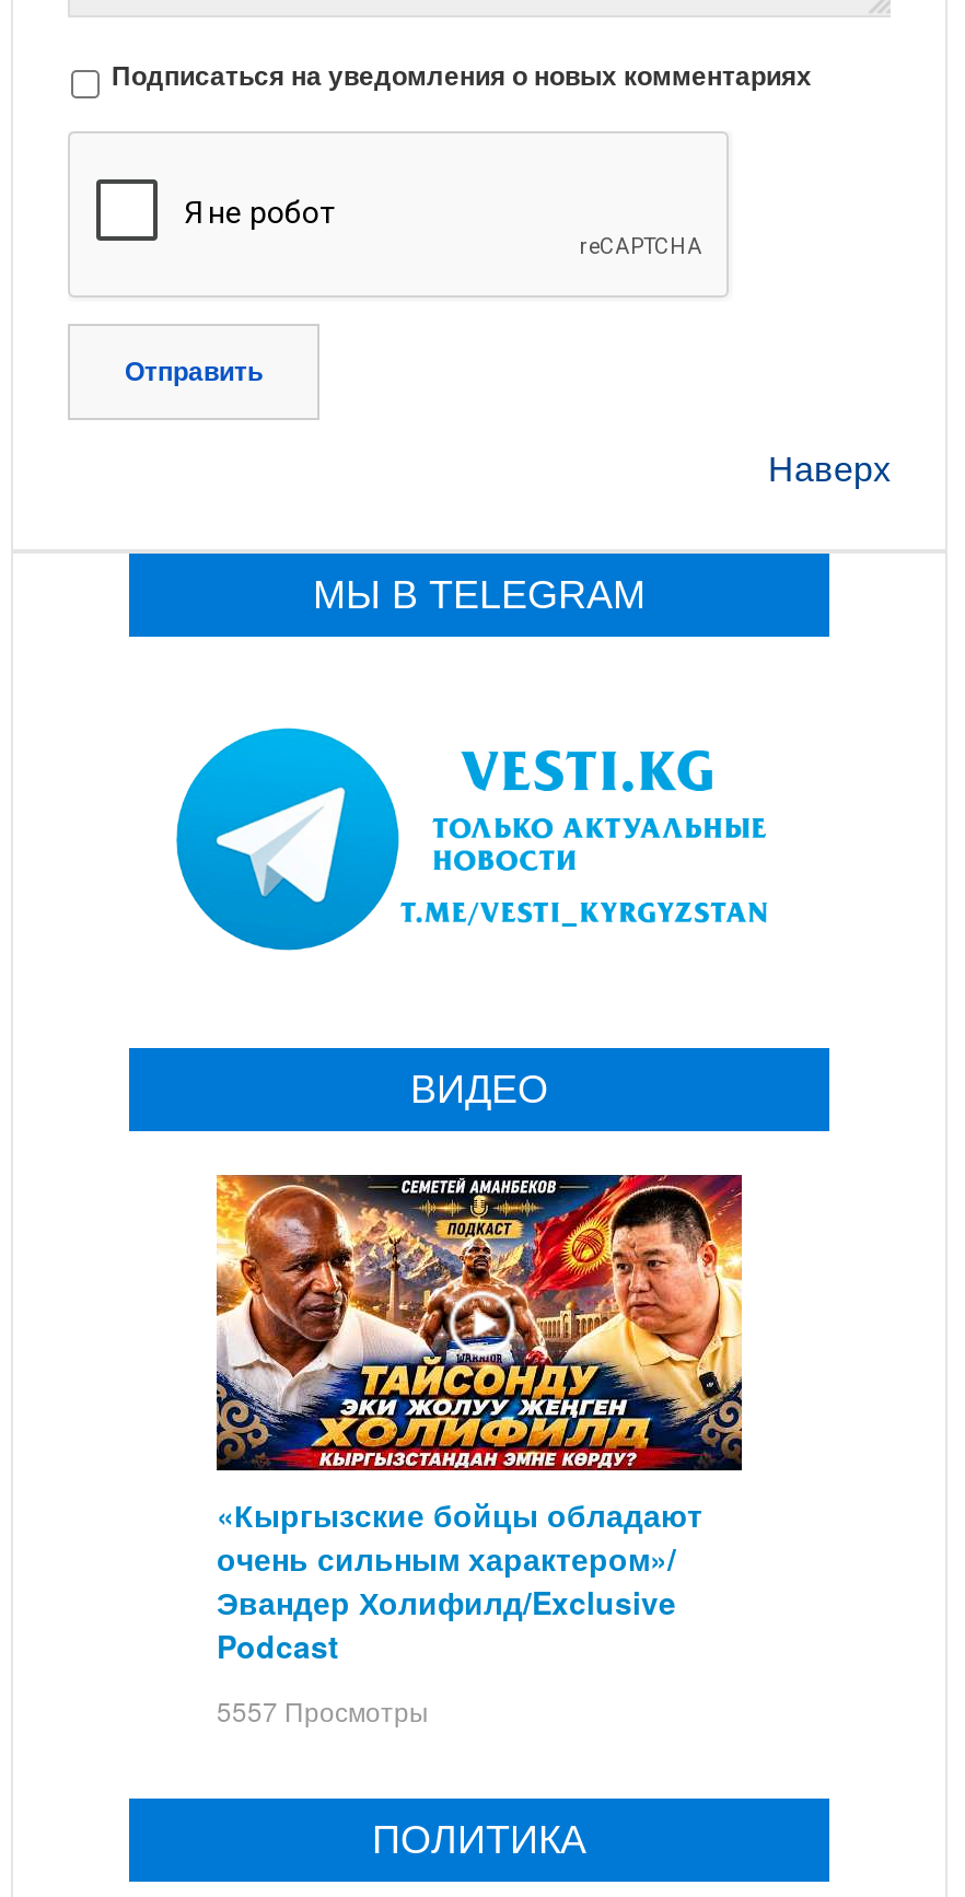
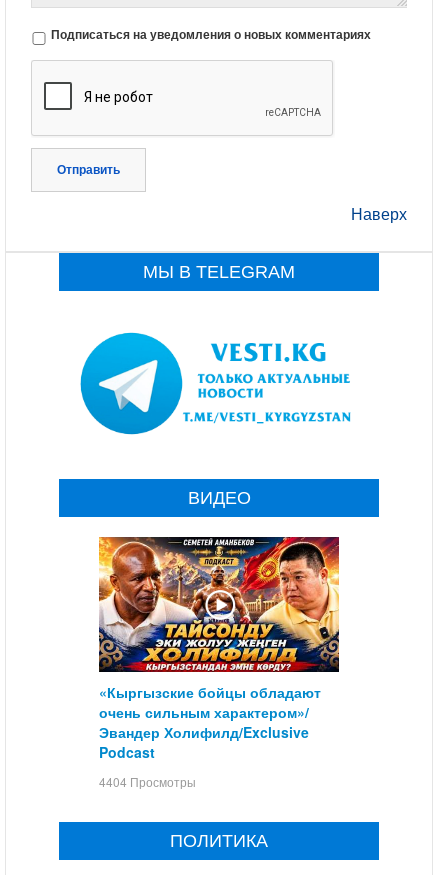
- 5557 Просмотры
+ 4404 Просмотры
